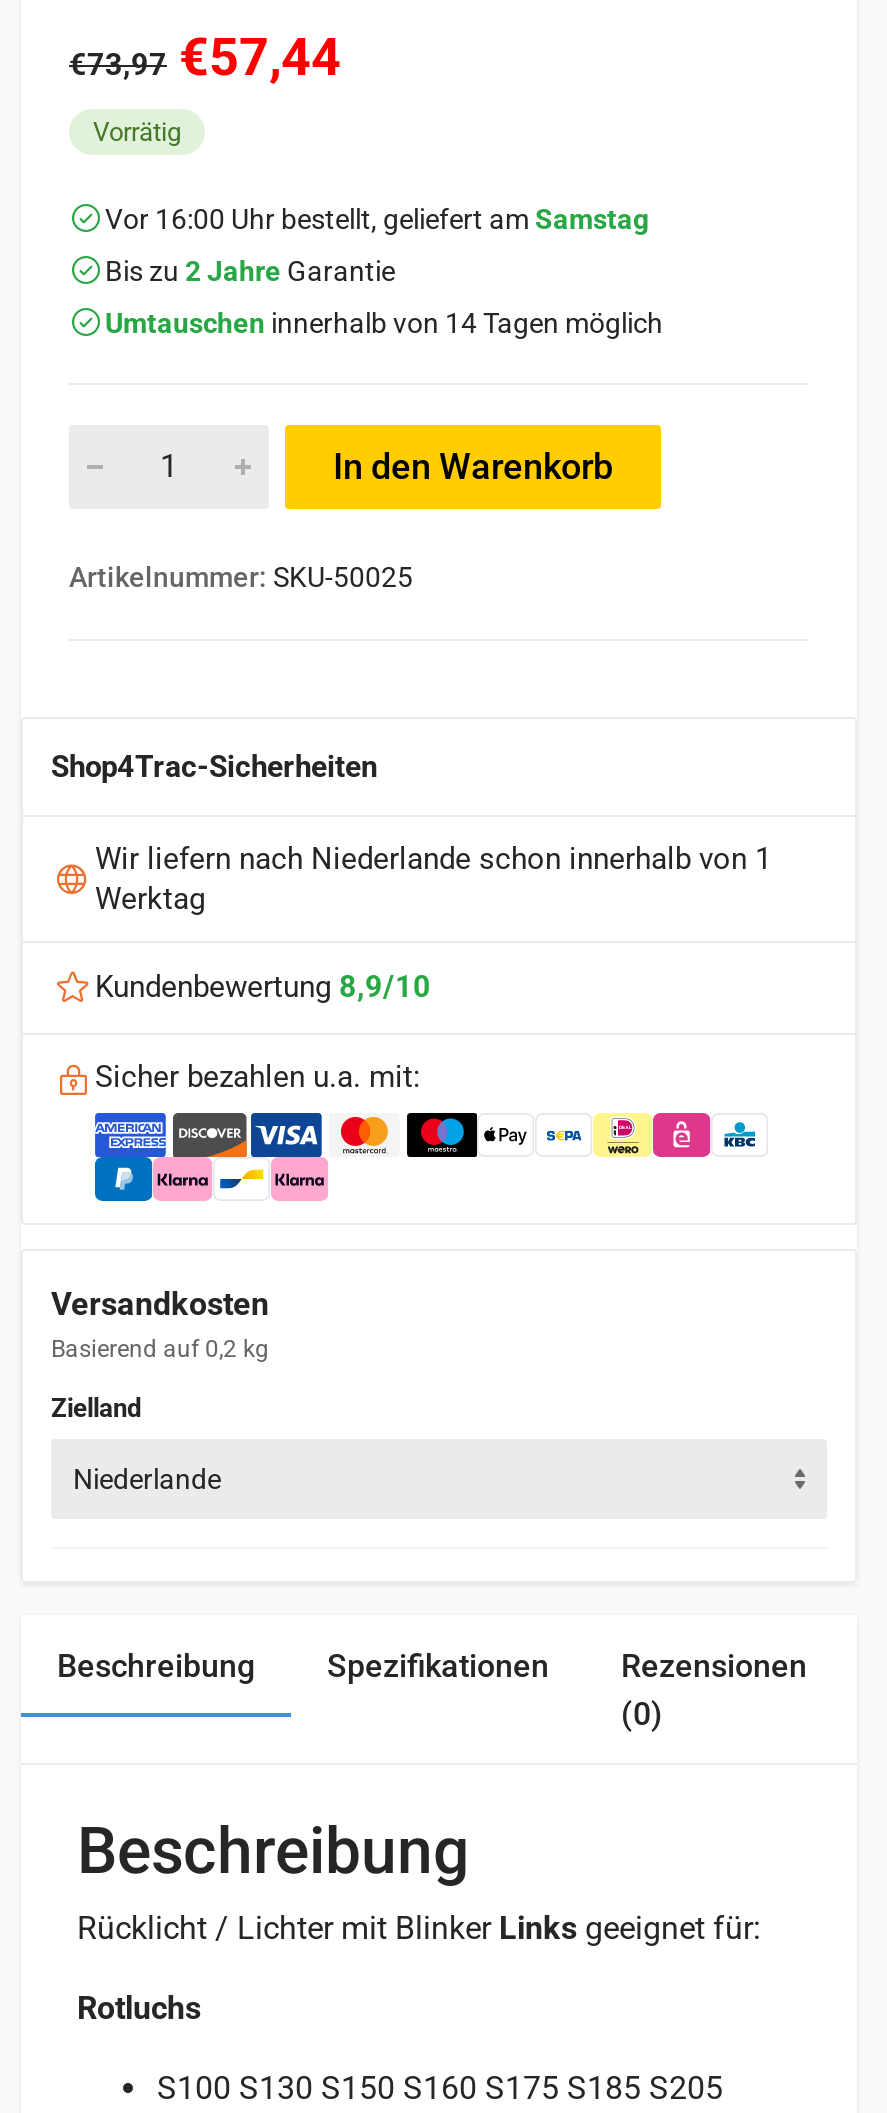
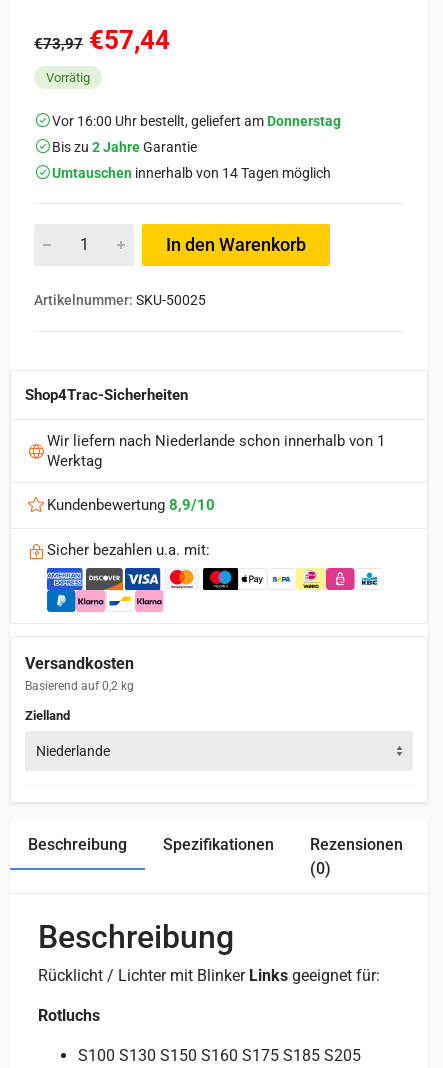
- Vor 16:00 Uhr bestellt, geliefert am Samstag
+ Vor 16:00 Uhr bestellt, geliefert am Donnerstag
